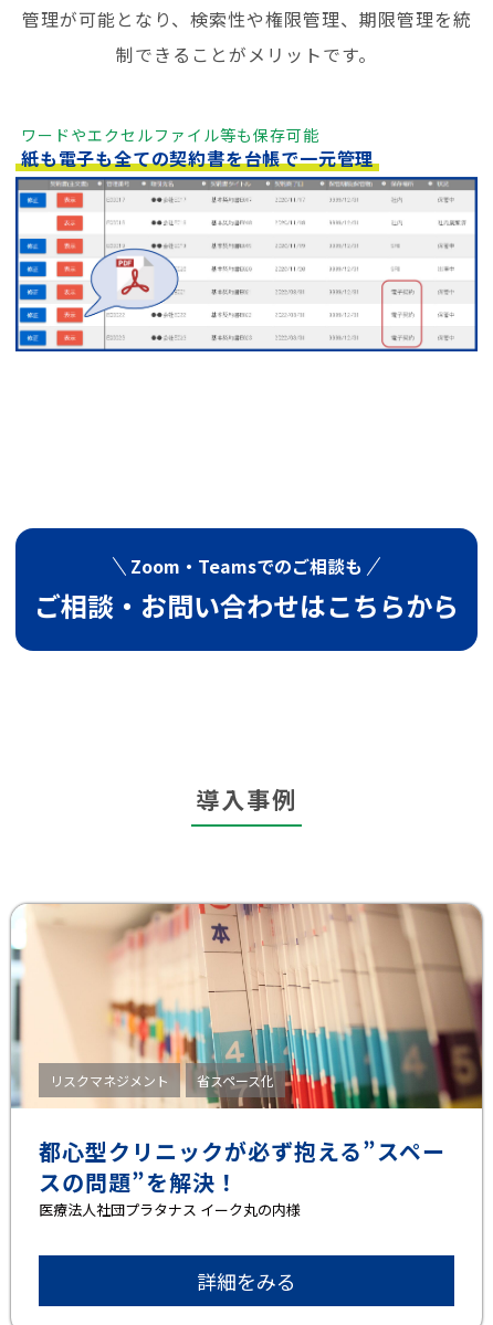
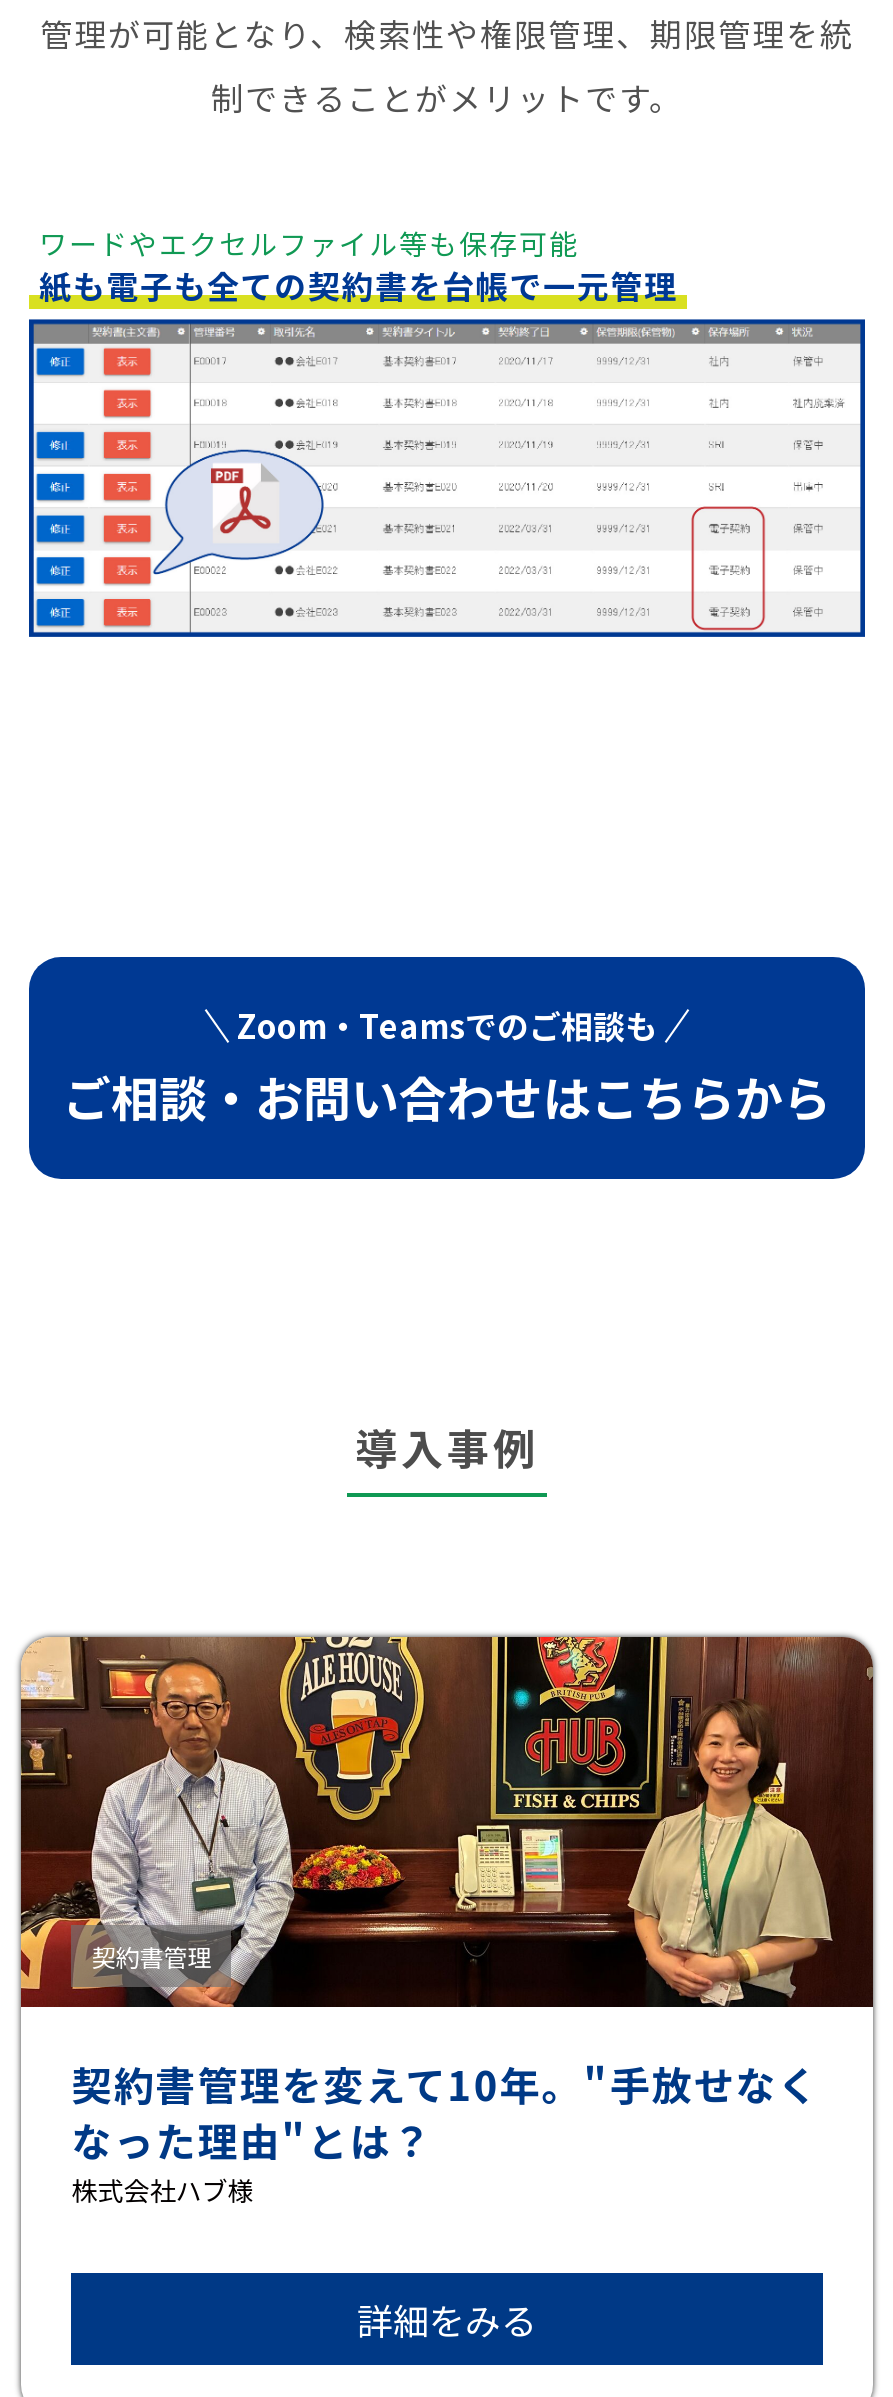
- [image]
- リスクマネジメント
- 省スペース化
+ [image]
+ 契約書管理

- 都心型クリニックが必ず抱える”スペー
- スの問題”を解決！
- 医療法人社団プラタナス イーク丸の内様
+ 契約書管理を変えて10年。"手放せなく
+ なった理由"とは？
+ 株式会社ハブ様
